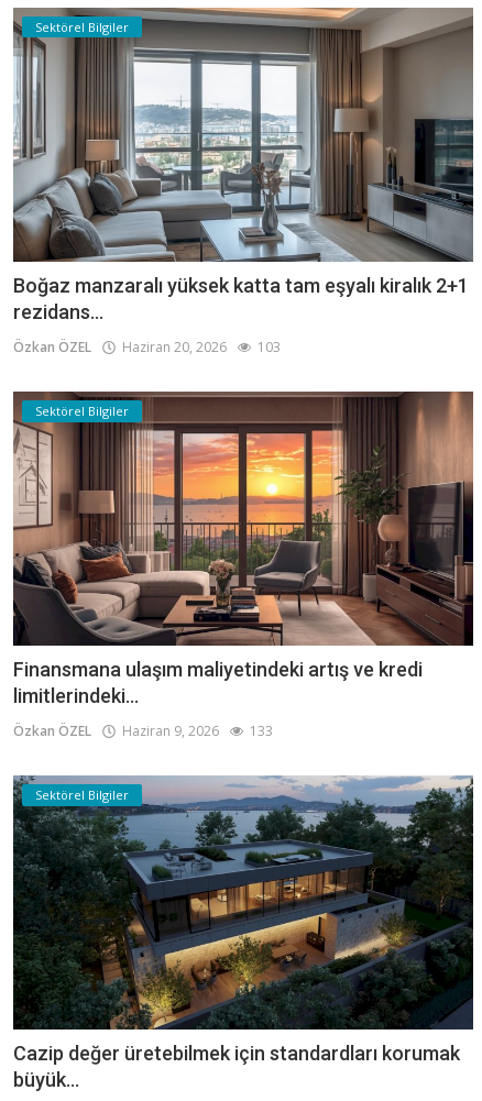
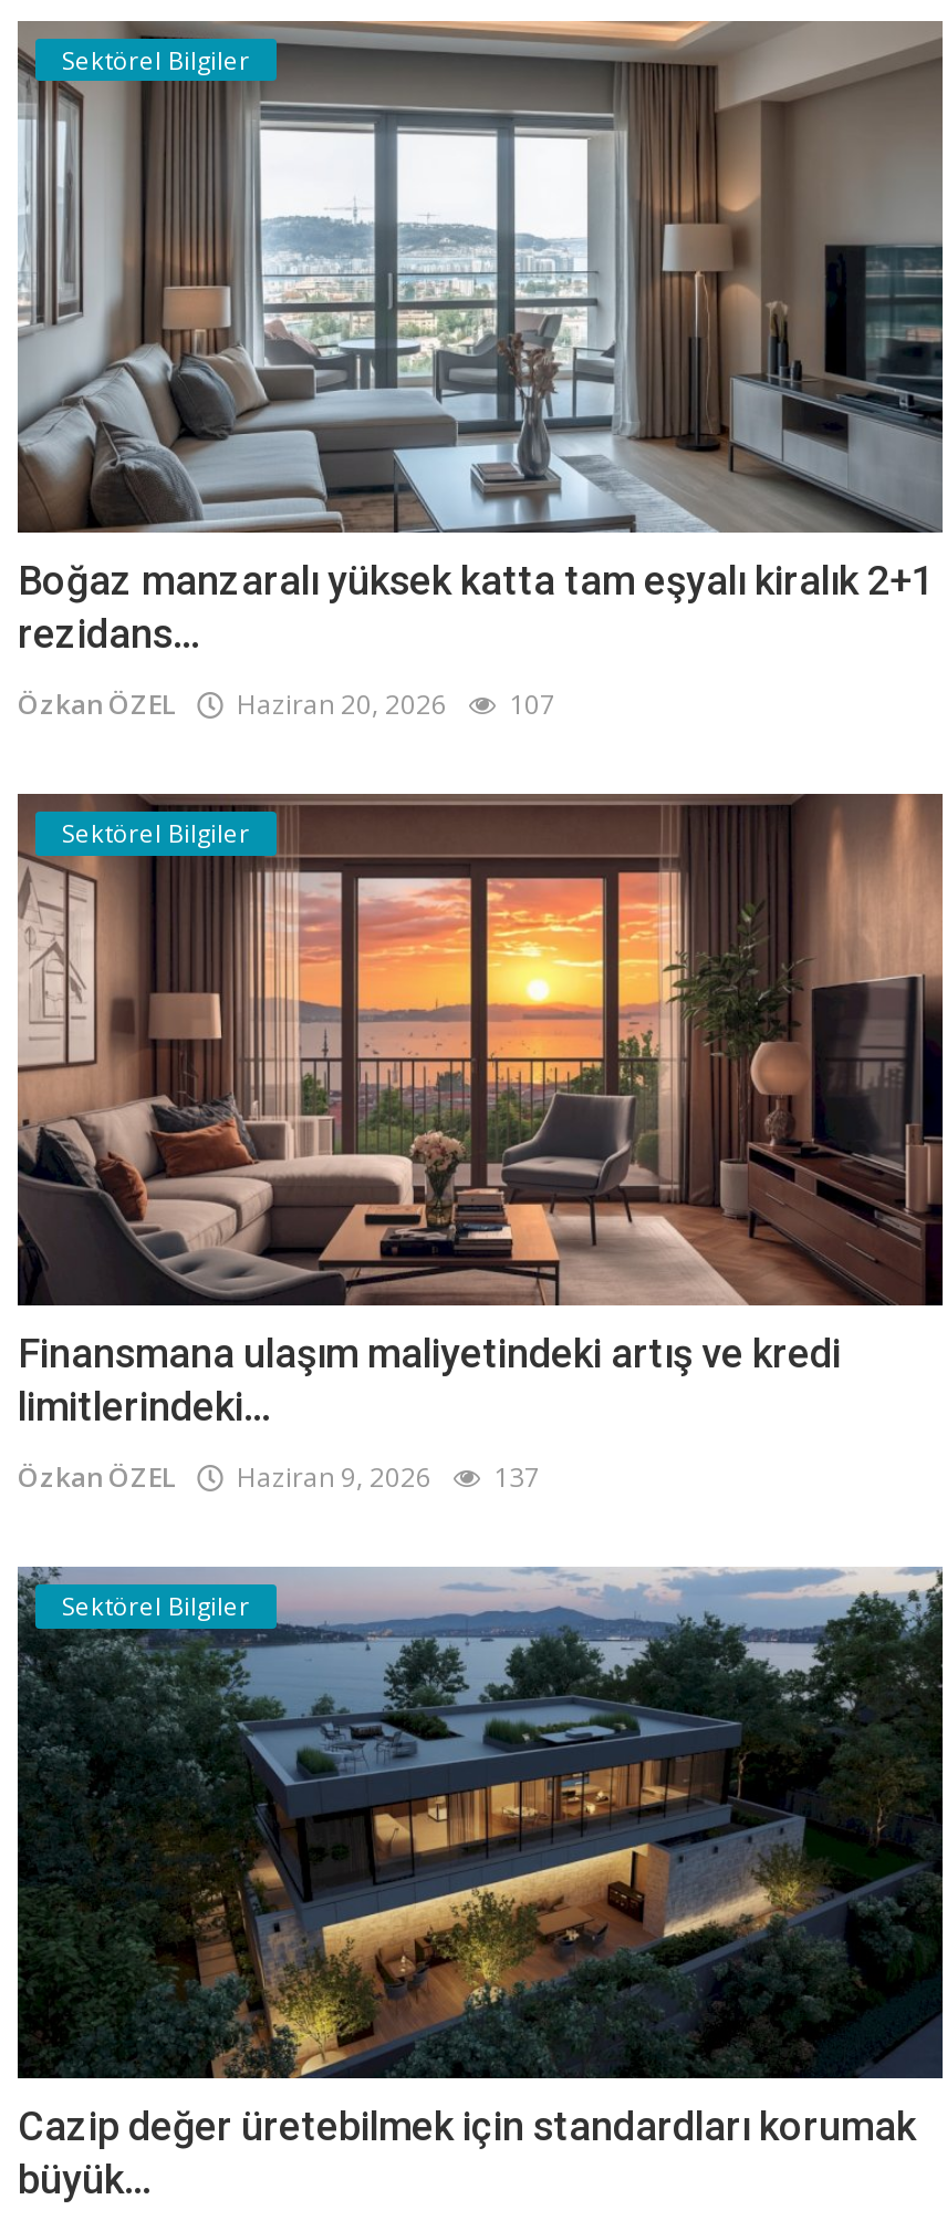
- Özkan ÖZEL Haziran 20, 2026 103
+ Özkan ÖZEL Haziran 20, 2026 107

- Özkan ÖZEL Haziran 9, 2026 133
+ Özkan ÖZEL Haziran 9, 2026 137
